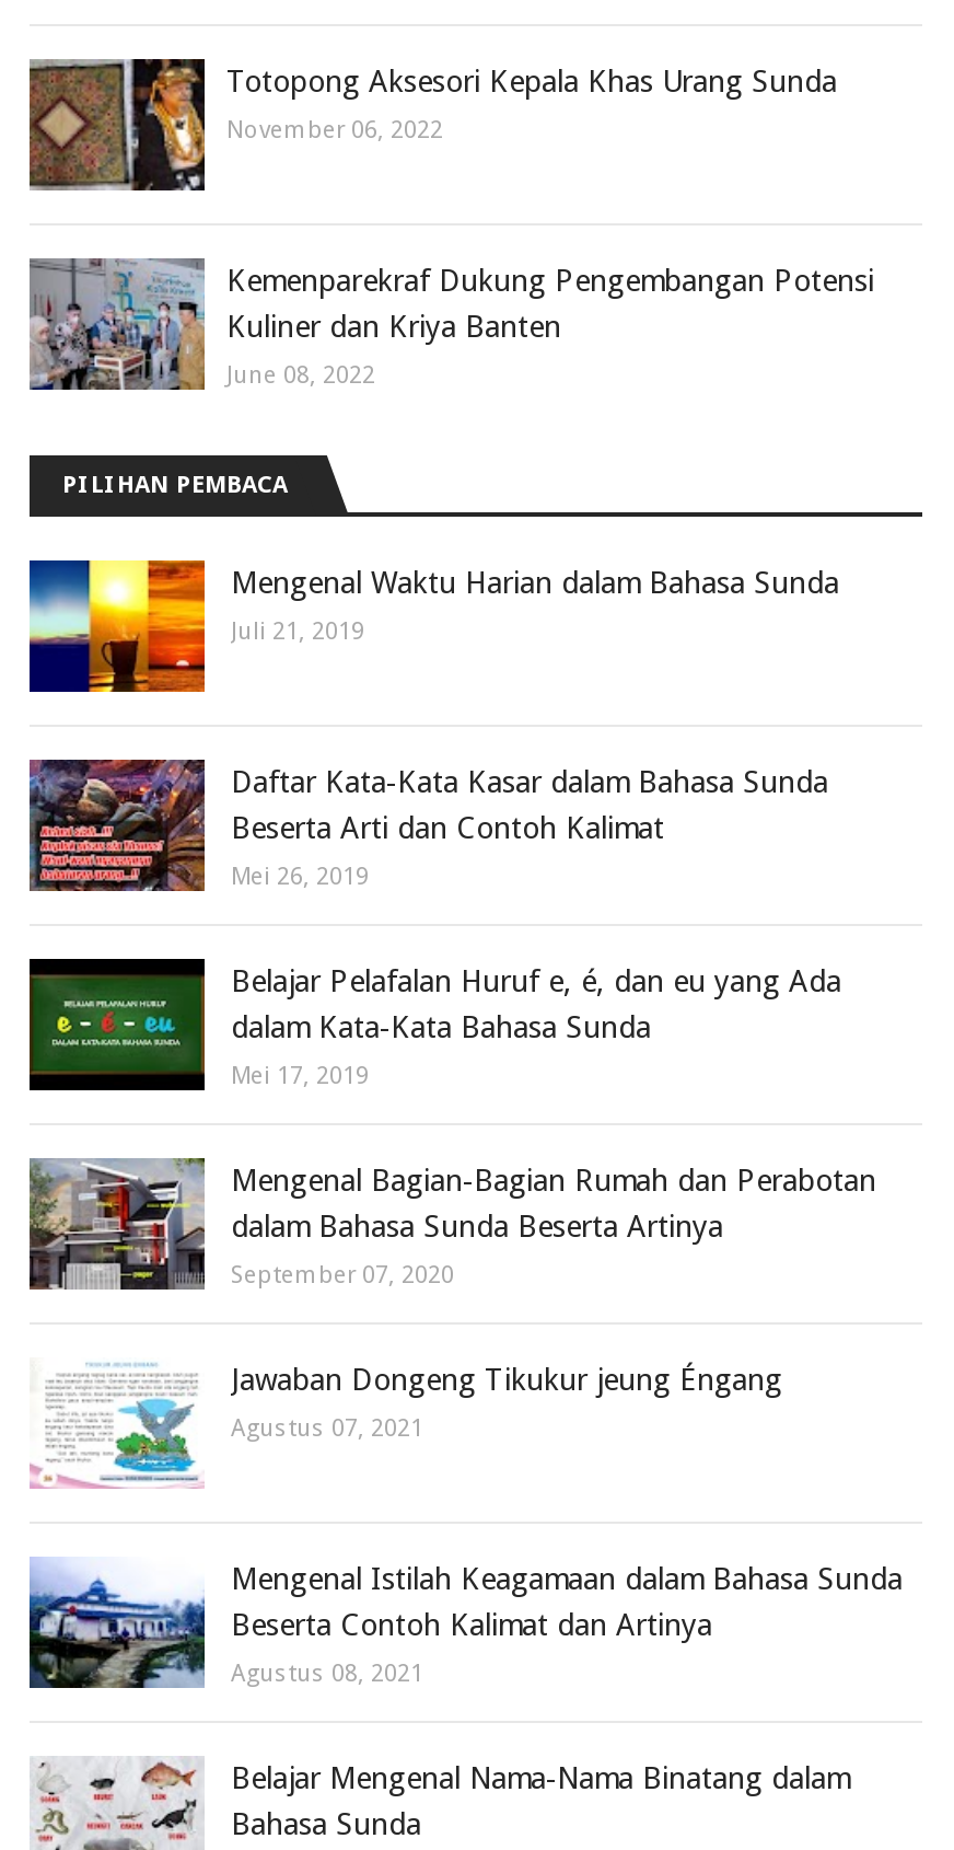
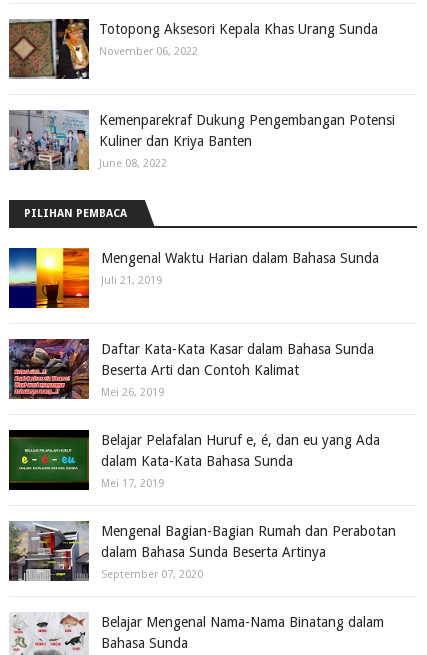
- [image]
- Jawaban Dongeng Tikukur jeung Éngang
- Agustus 07, 2021

- [image]
- Mengenal Istilah Keagamaan dalam Bahasa Sunda
- Beserta Contoh Kalimat dan Artinya
- Agustus 08, 2021
